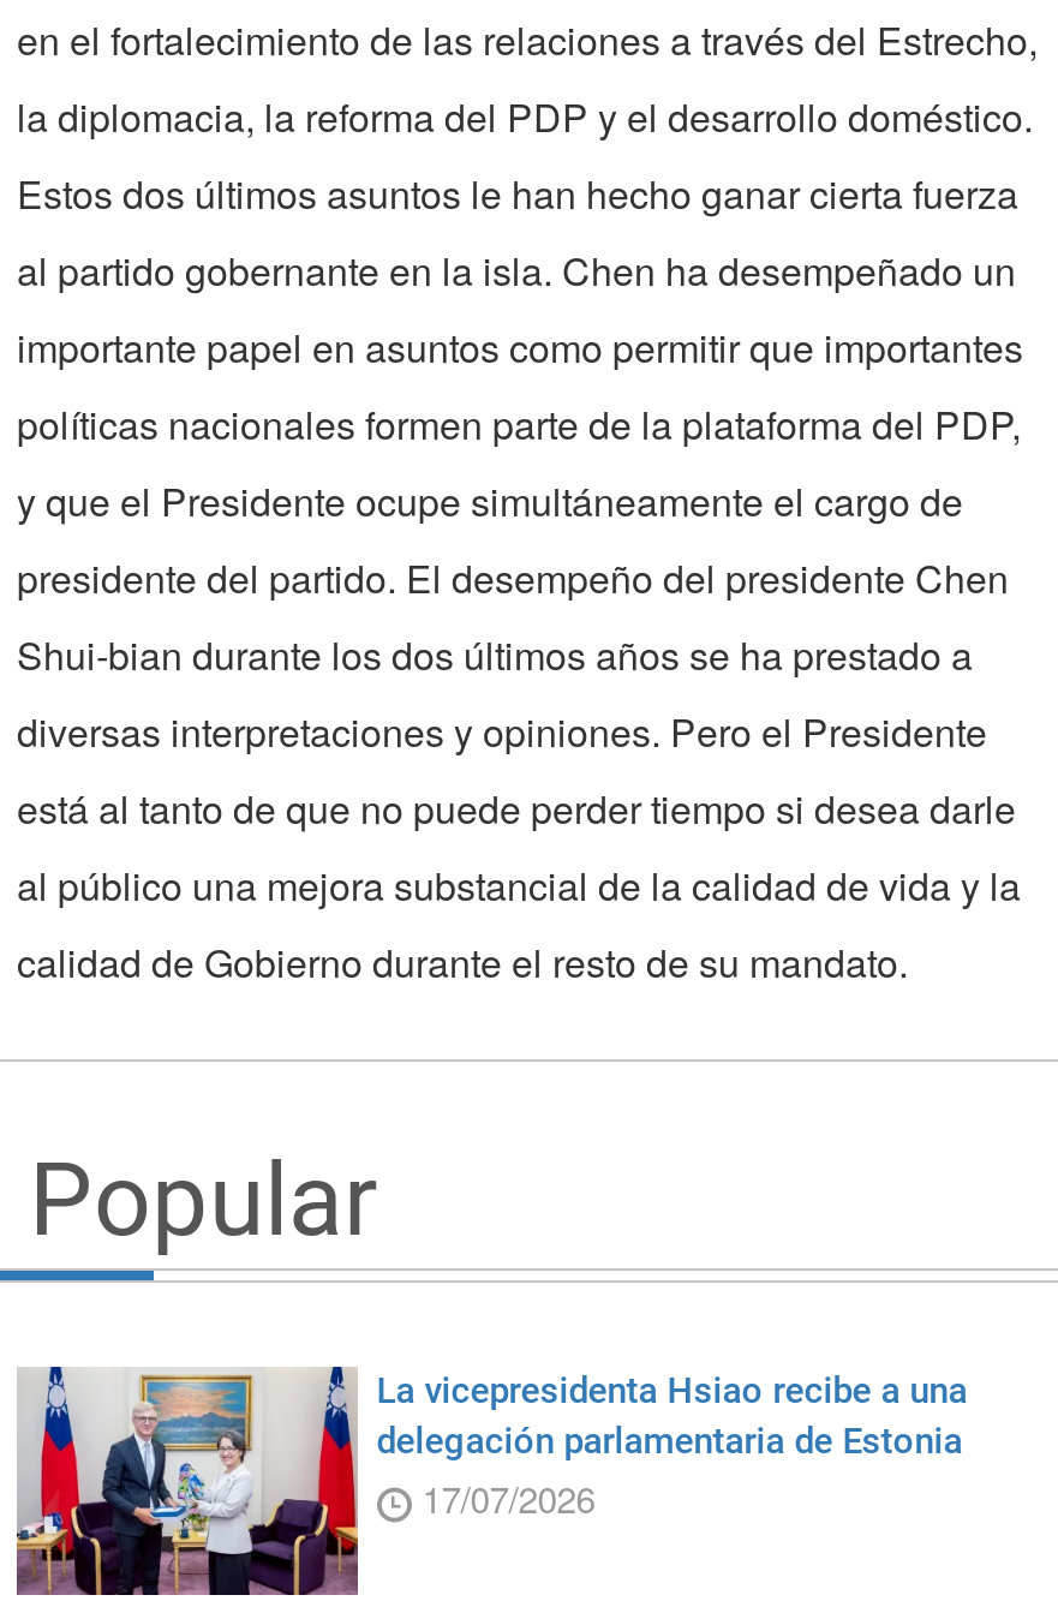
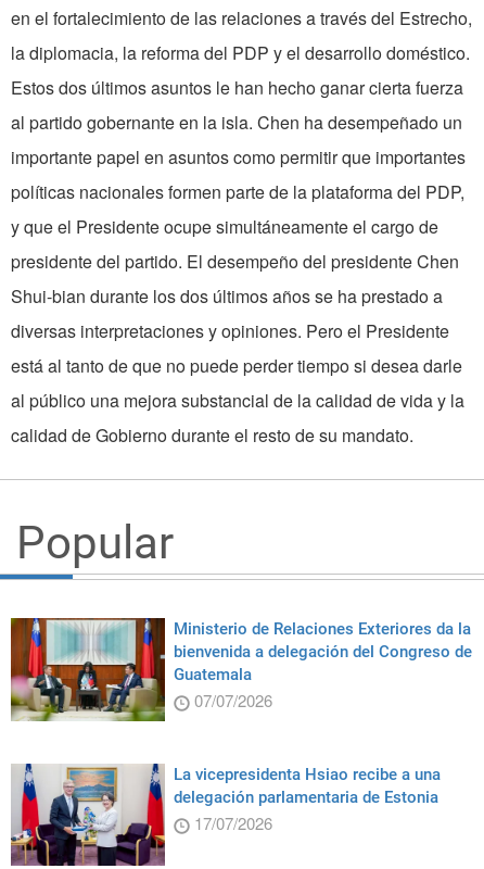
+ [image]
+ Ministerio de Relaciones Exteriores da la
+ bienvenida a delegación del Congreso de
+ Guatemala
+ 07/07/2026
